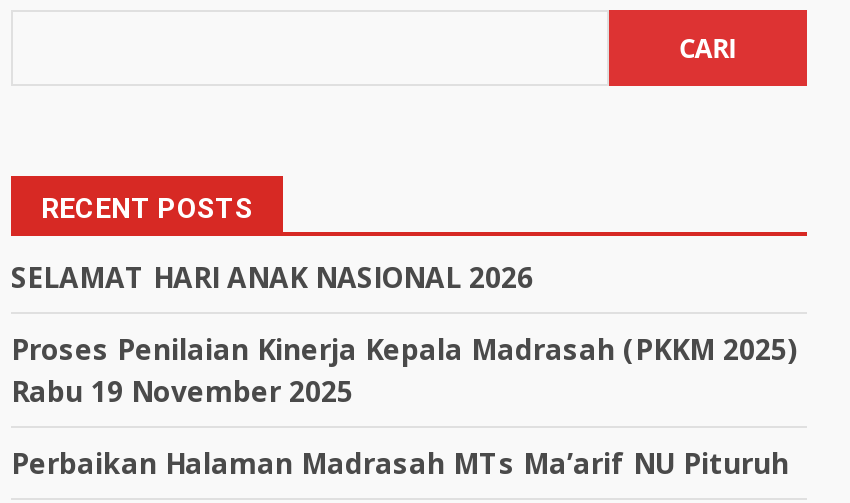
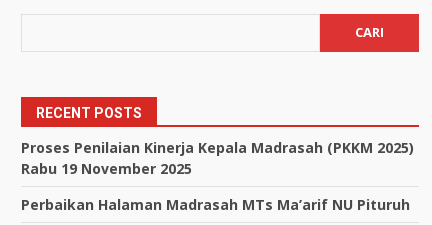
- SELAMAT HARI ANAK NASIONAL 2026
